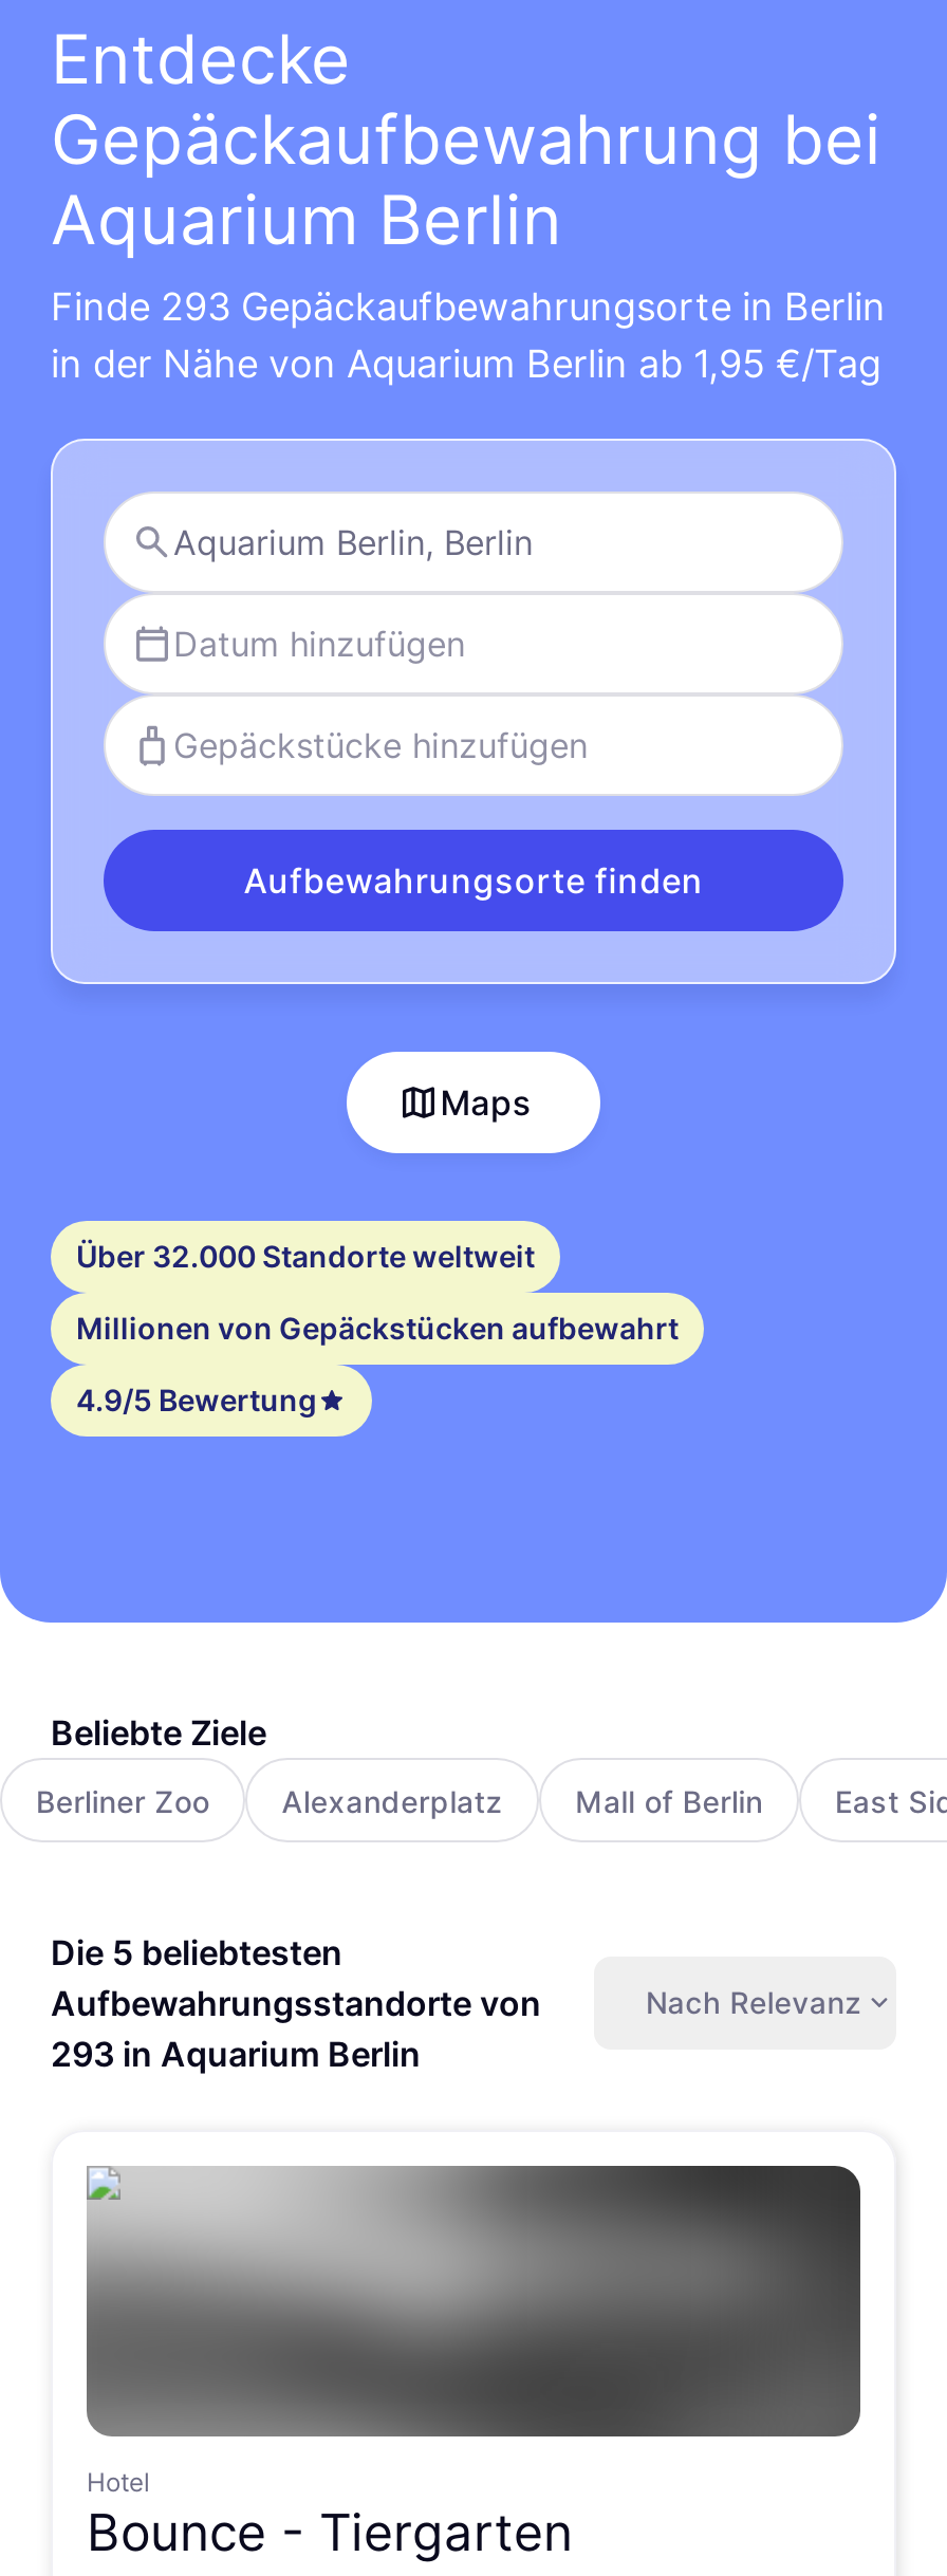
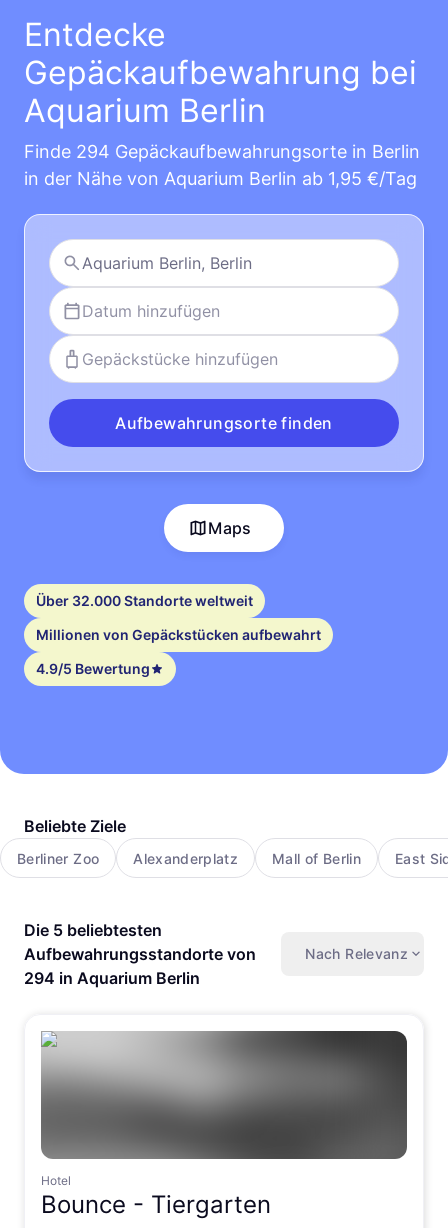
- Finde 293 Gepäckaufbewahrungsorte in Berlin
+ Finde 294 Gepäckaufbewahrungsorte in Berlin

- 293 in Aquarium Berlin
+ 294 in Aquarium Berlin
